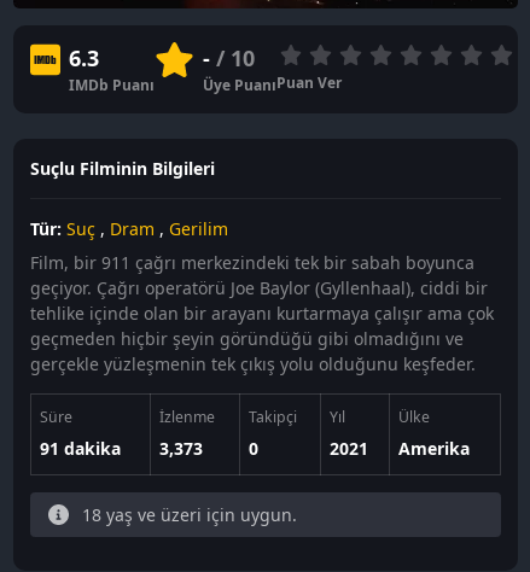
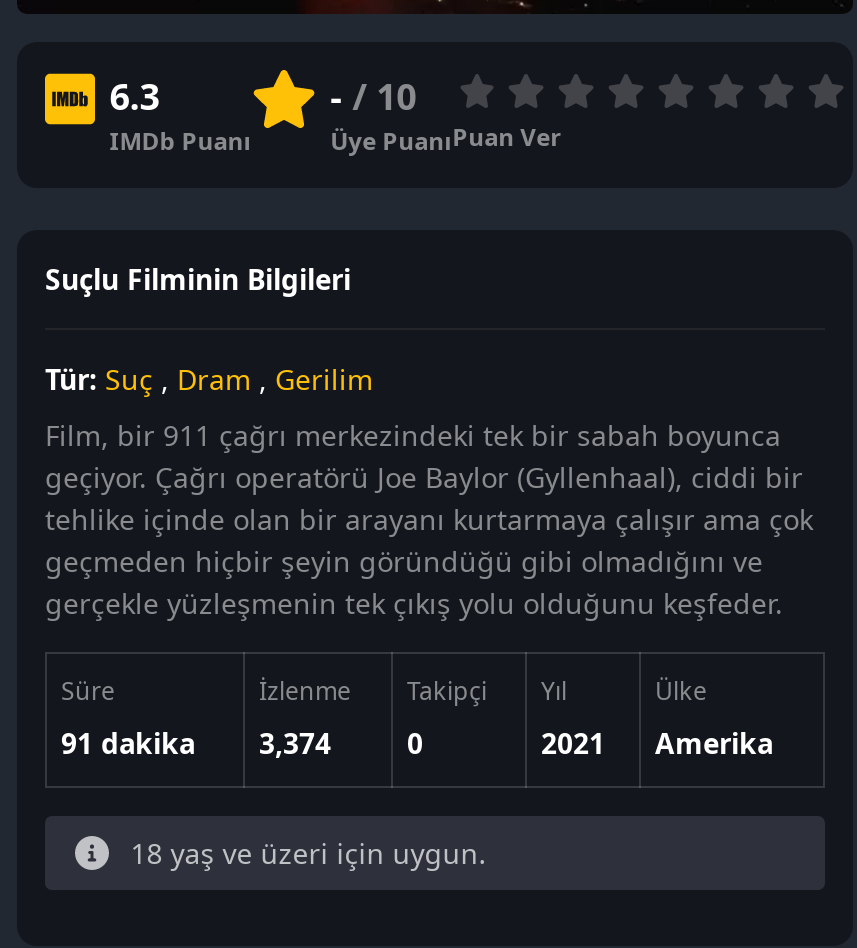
- 91 dakika 3,373 0
+ 91 dakika 3,374 0
